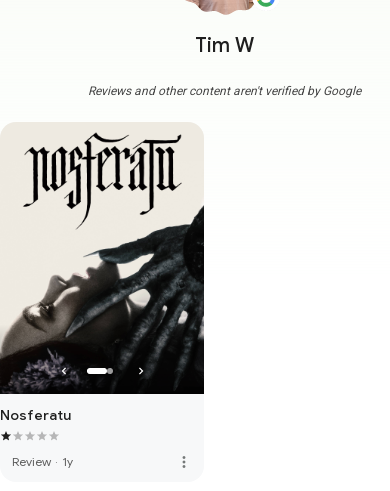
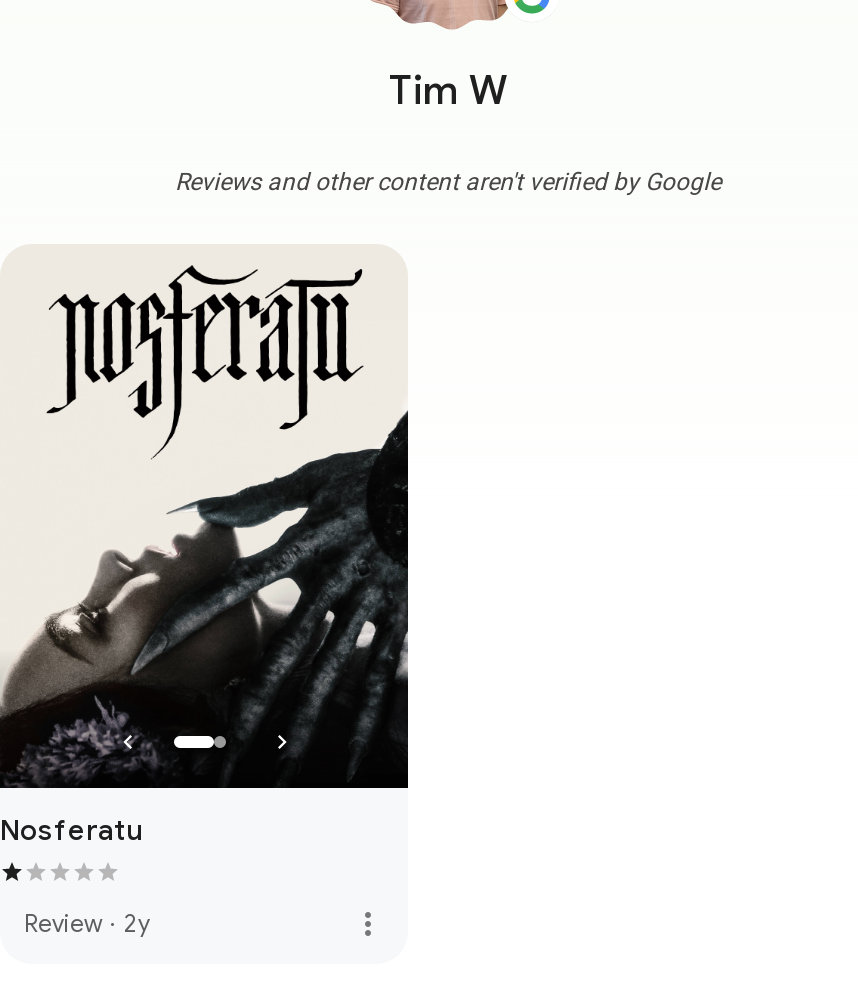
- Review · 1y
+ Review · 2y
